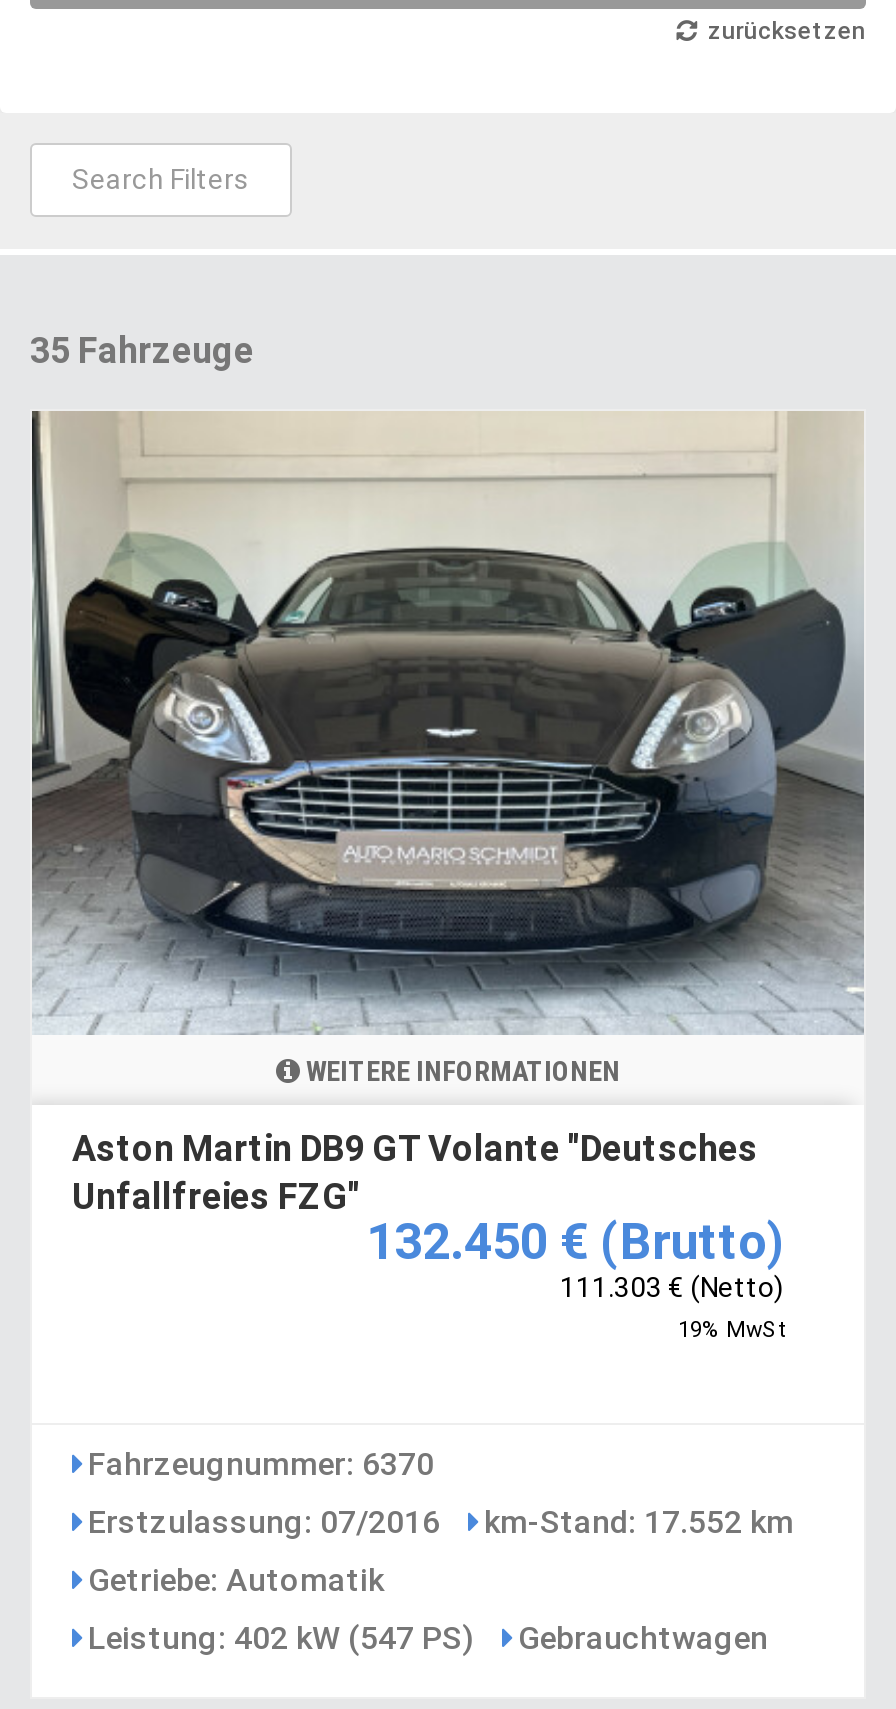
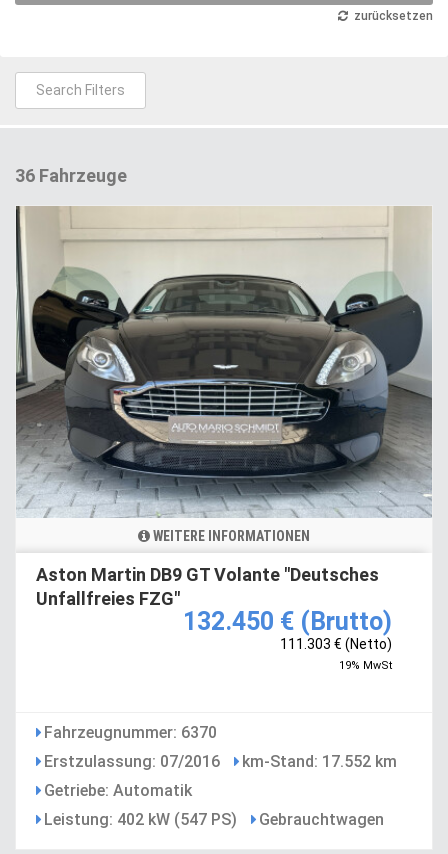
- 35 Fahrzeuge
+ 36 Fahrzeuge
